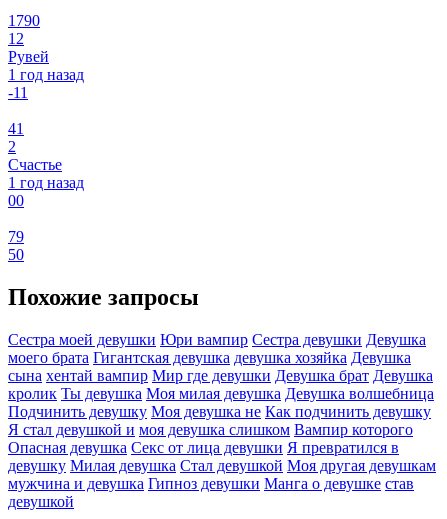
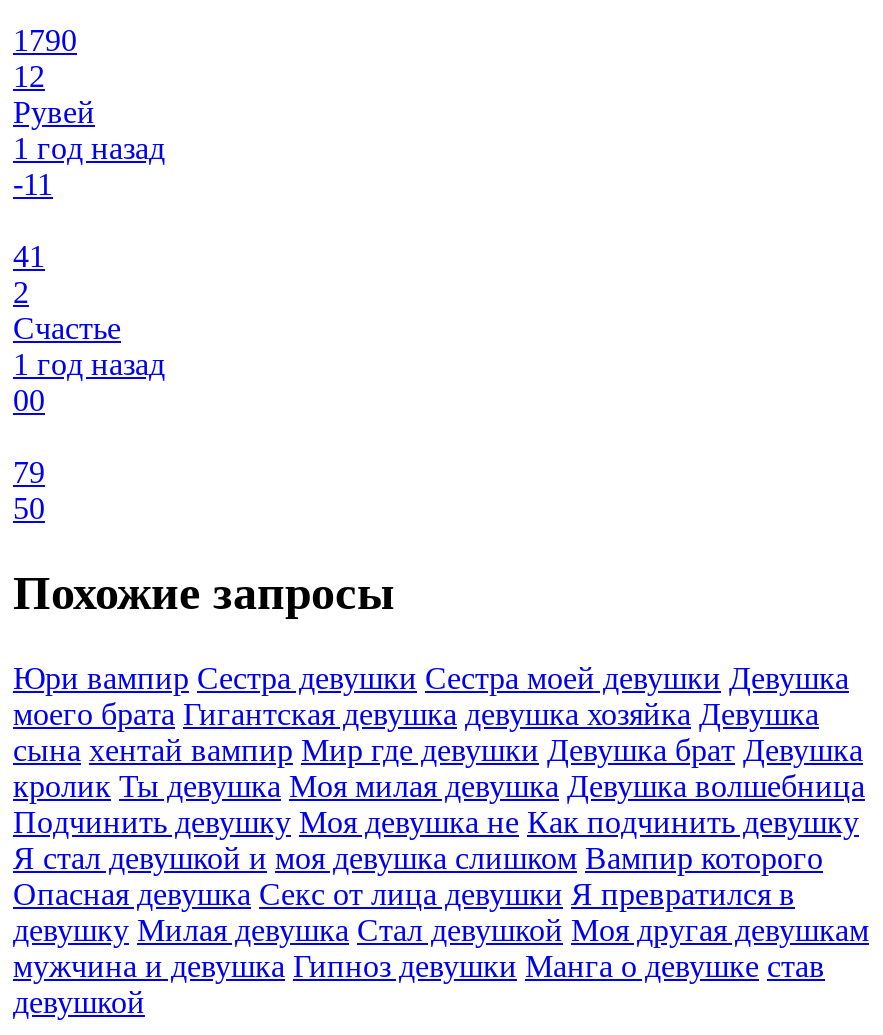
- Сестра моей девушки Юри вампир Сестра девушки Девушка
+ Юри вампир Сестра девушки Сестра моей девушки Девушка
